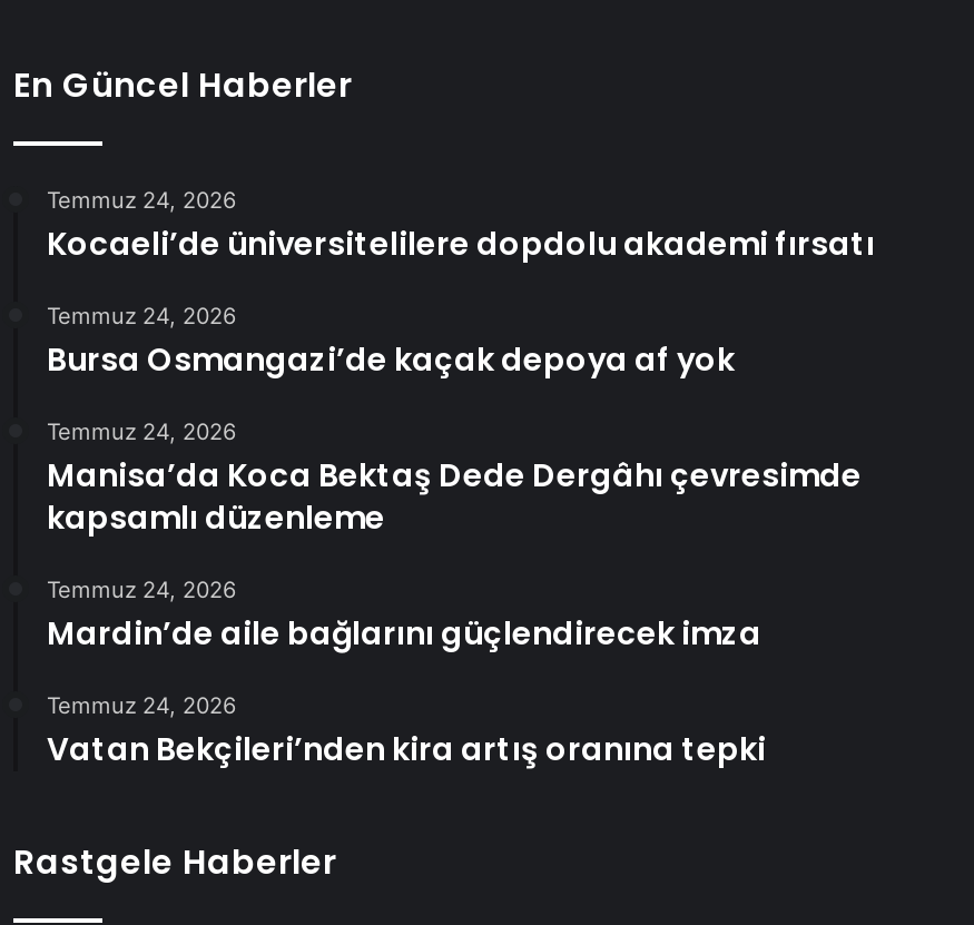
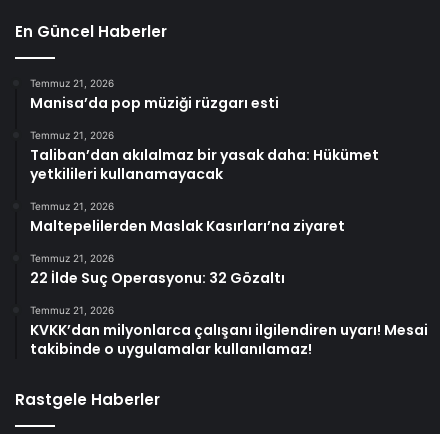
- Temmuz 24, 2026
- Kocaeli’de üniversitelilere dopdolu akademi fırsatı
+ Temmuz 21, 2026
+ Manisa’da pop müziği rüzgarı esti

- Temmuz 24, 2026
- Bursa Osmangazi’de kaçak depoya af yok
+ Temmuz 21, 2026
+ Taliban’dan akılalmaz bir yasak daha: Hükümet
+ yetkilileri kullanamayacak

- Temmuz 24, 2026
- Manisa’da Koca Bektaş Dede Dergâhı çevresimde
- kapsamlı düzenleme
+ Temmuz 21, 2026
+ Maltepelilerden Maslak Kasırları’na ziyaret

- Temmuz 24, 2026
- Mardin’de aile bağlarını güçlendirecek imza
+ Temmuz 21, 2026
+ 22 İlde Suç Operasyonu: 32 Gözaltı

- Temmuz 24, 2026
- Vatan Bekçileri’nden kira artış oranına tepki
+ Temmuz 21, 2026
+ KVKK’dan milyonlarca çalışanı ilgilendiren uyarı! Mesai
+ takibinde o uygulamalar kullanılamaz!
